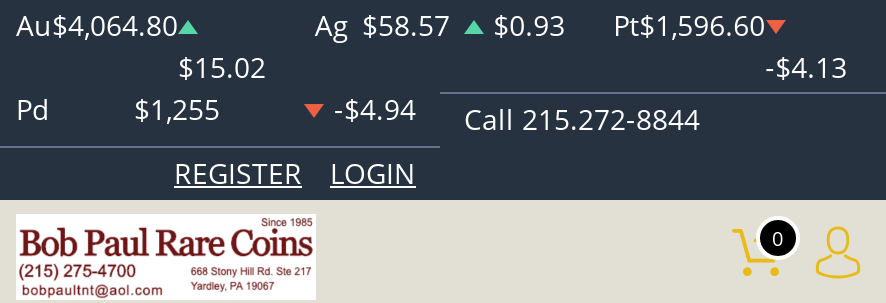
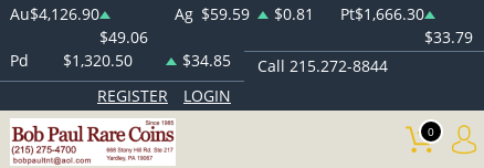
- Au$4,064.80
+ Au$4,126.90

- Ag $58.57
+ Ag $59.59

- $0.93
+ $0.81

- Pt$1,596.60
+ Pt$1,666.30

- $15.02
+ $49.06

- -$4.13
+ $33.79

- $1,255
+ $1,320.50

- -$4.94 Call 215.272-8844
+ $34.85 Call 215.272-8844
